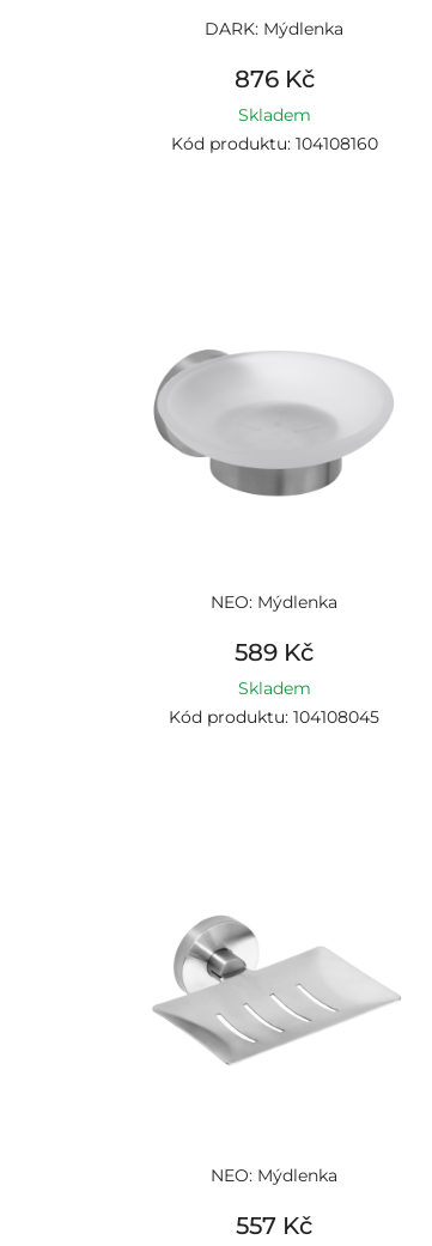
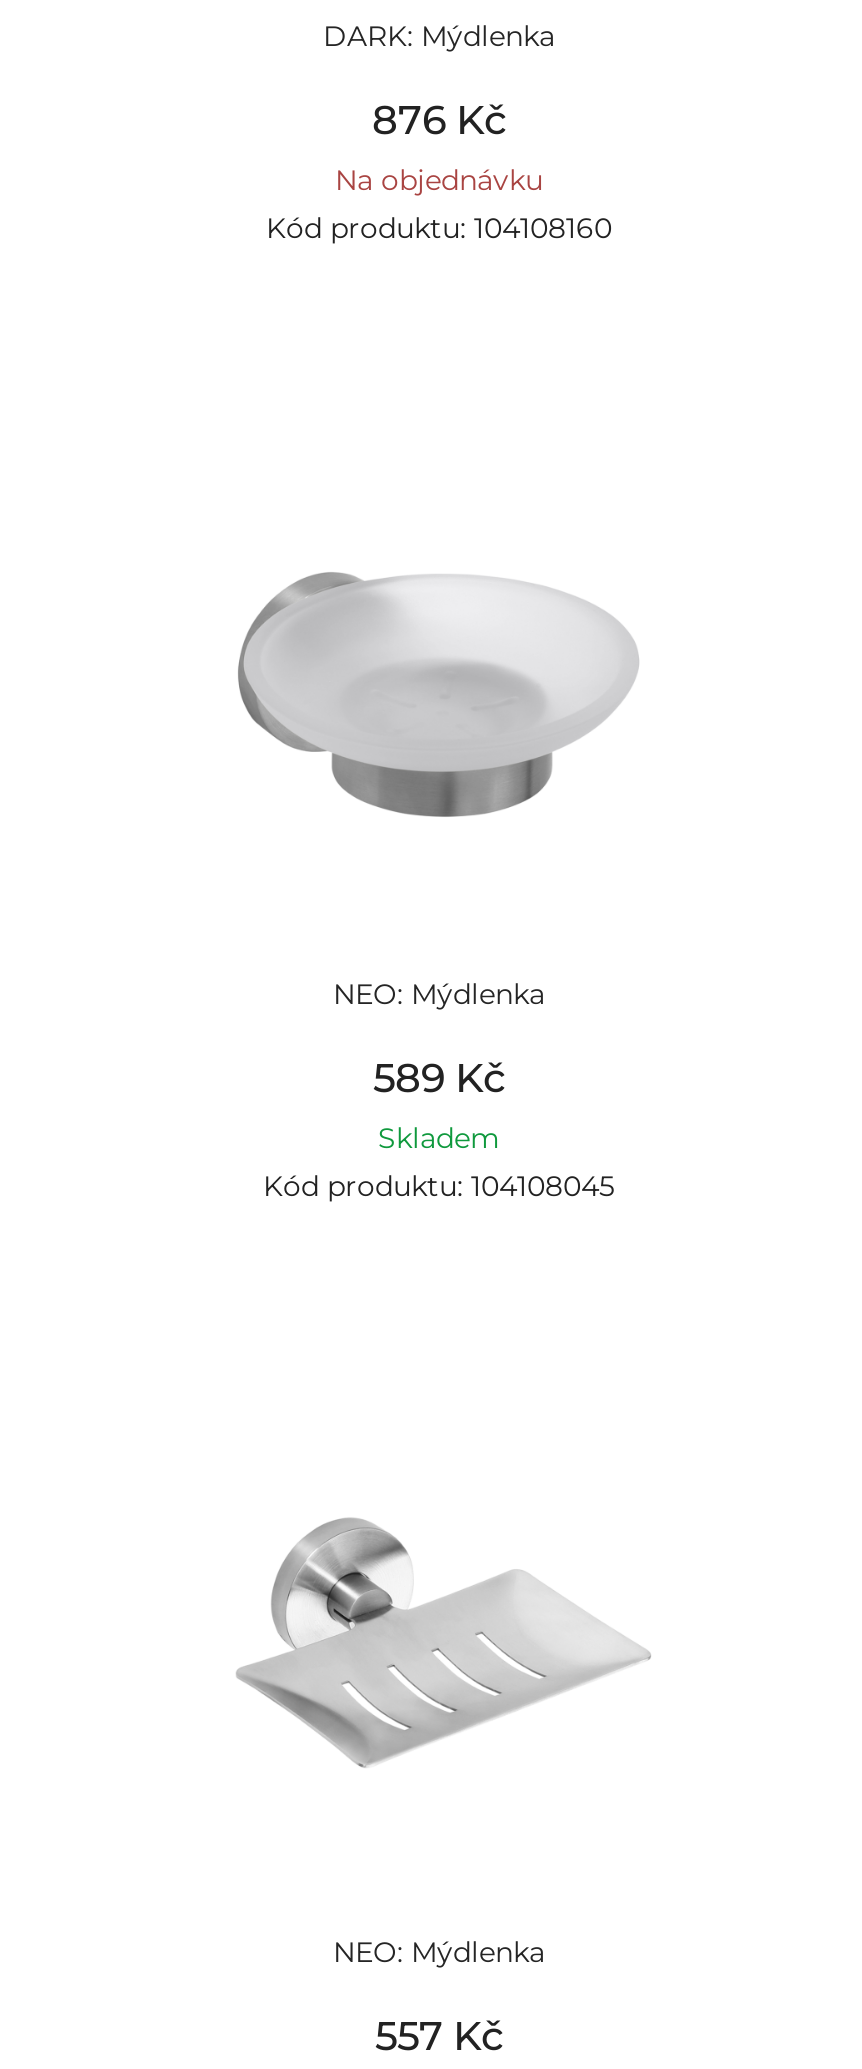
- Skladem
+ Na objednávku
